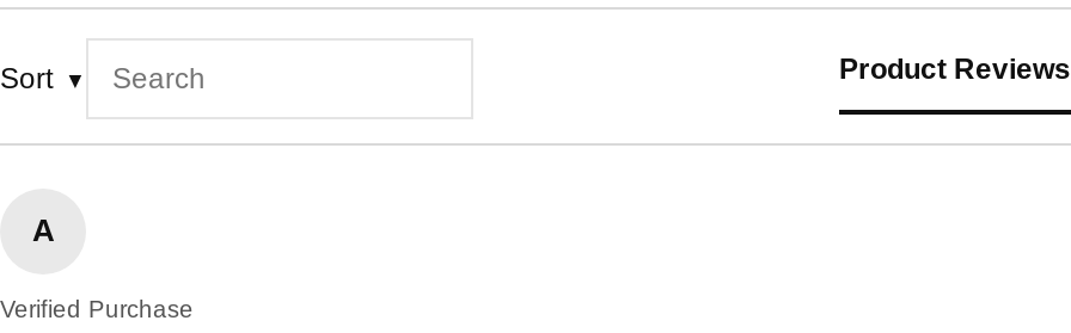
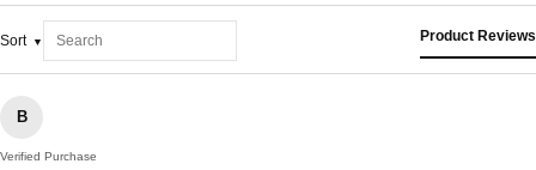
- A
+ B
